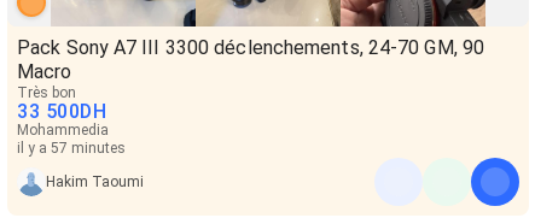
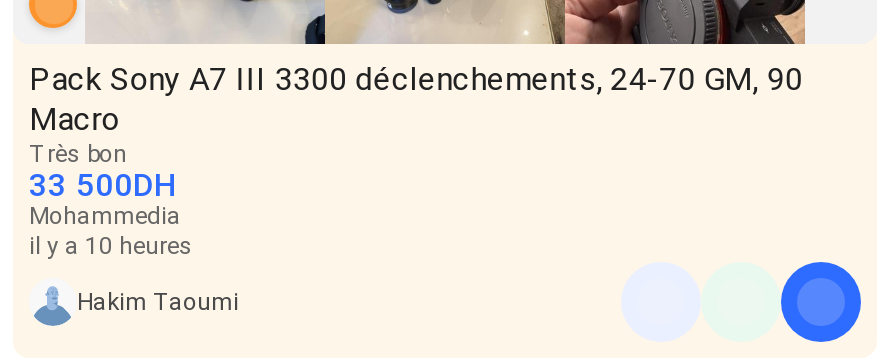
- il y a 57 minutes
+ il y a 10 heures
